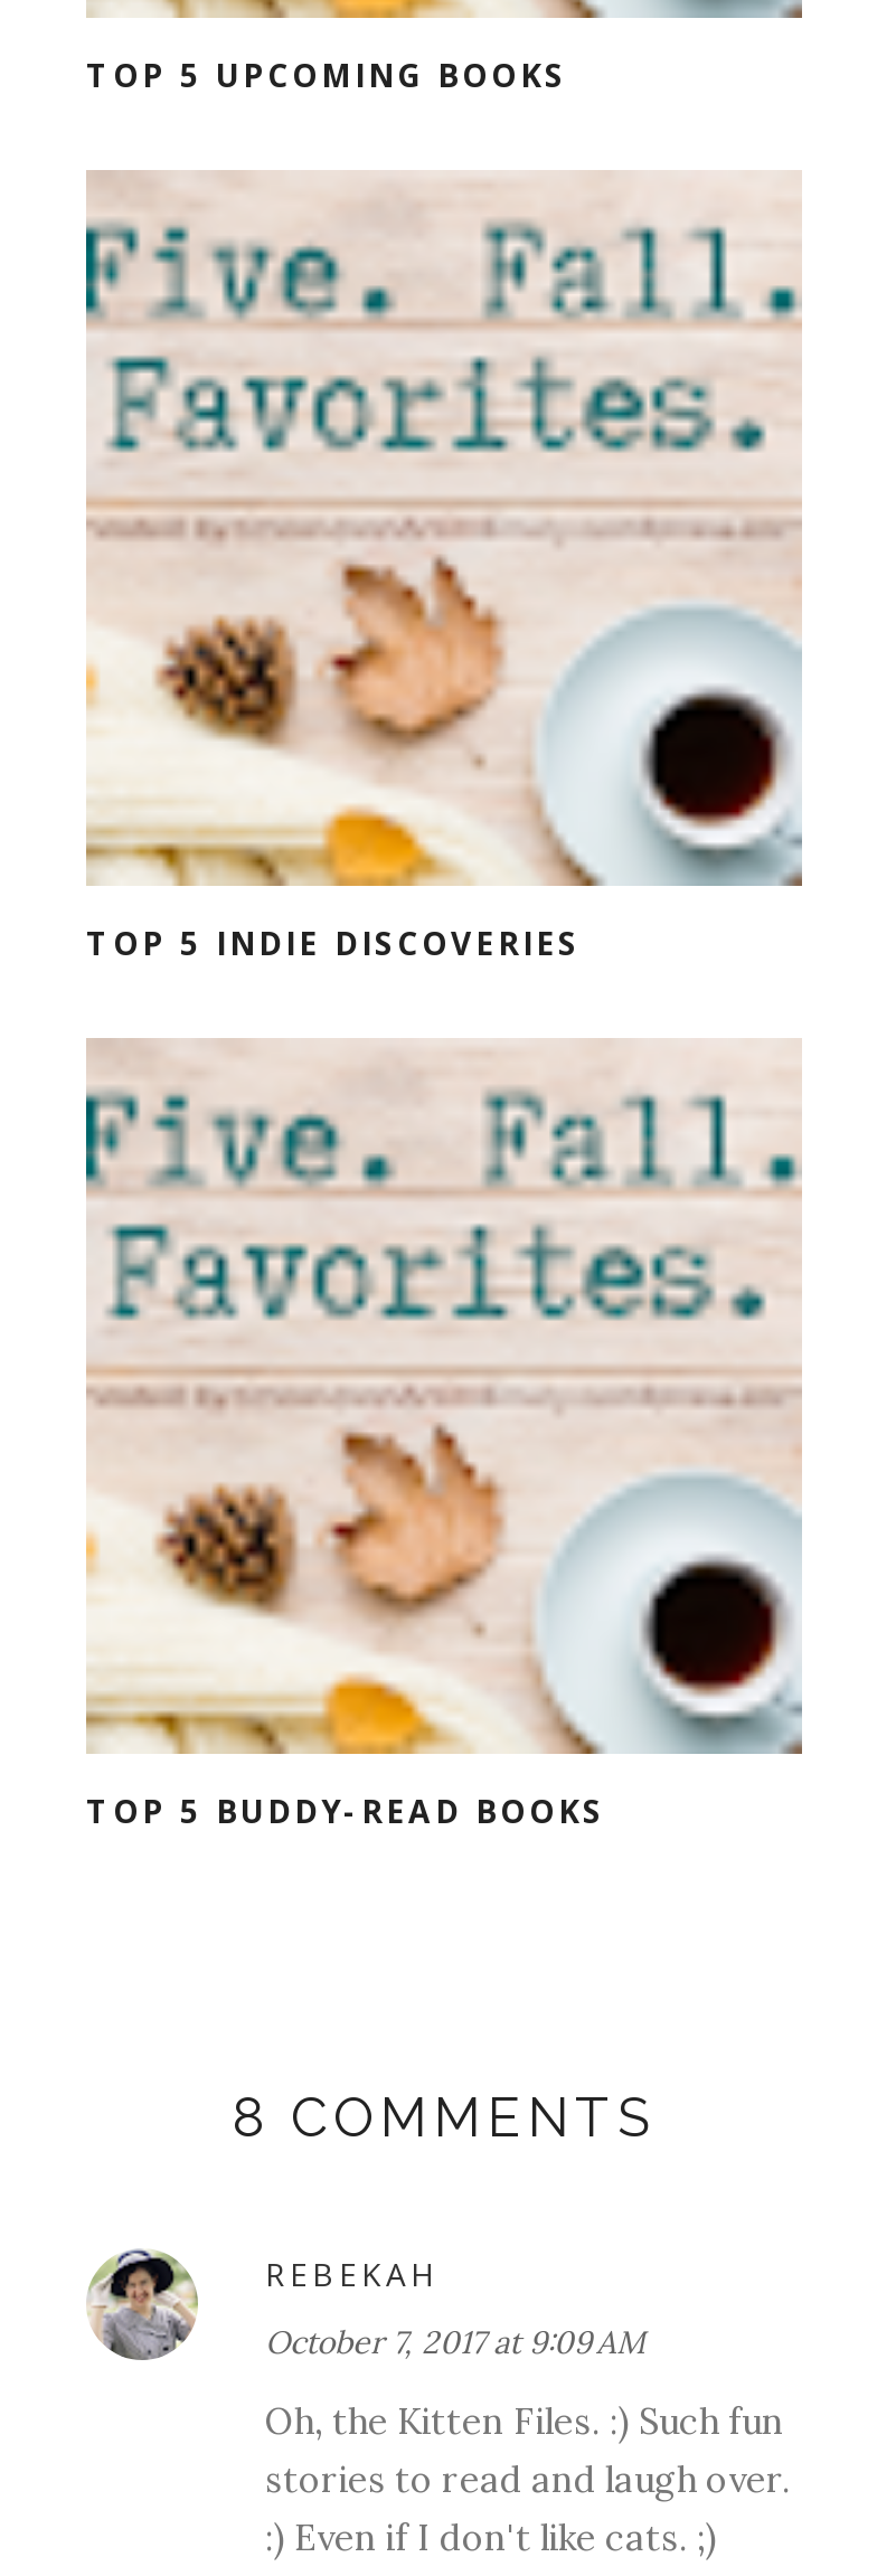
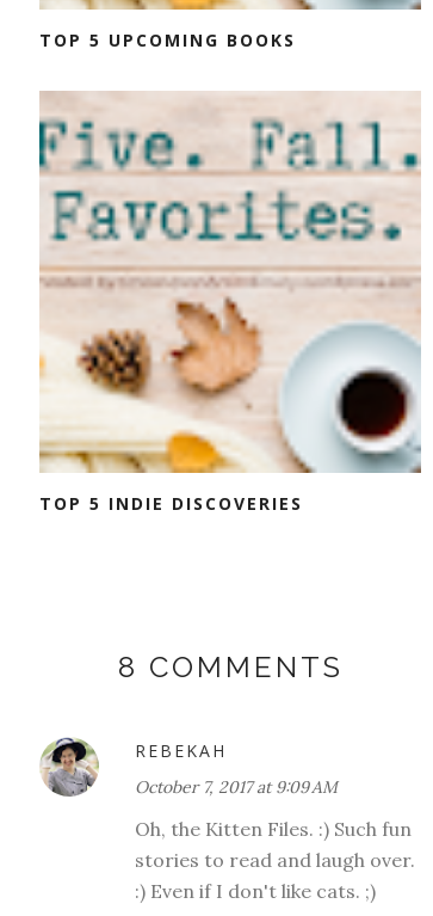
- TOP 5 BUDDY-READ BOOKS
